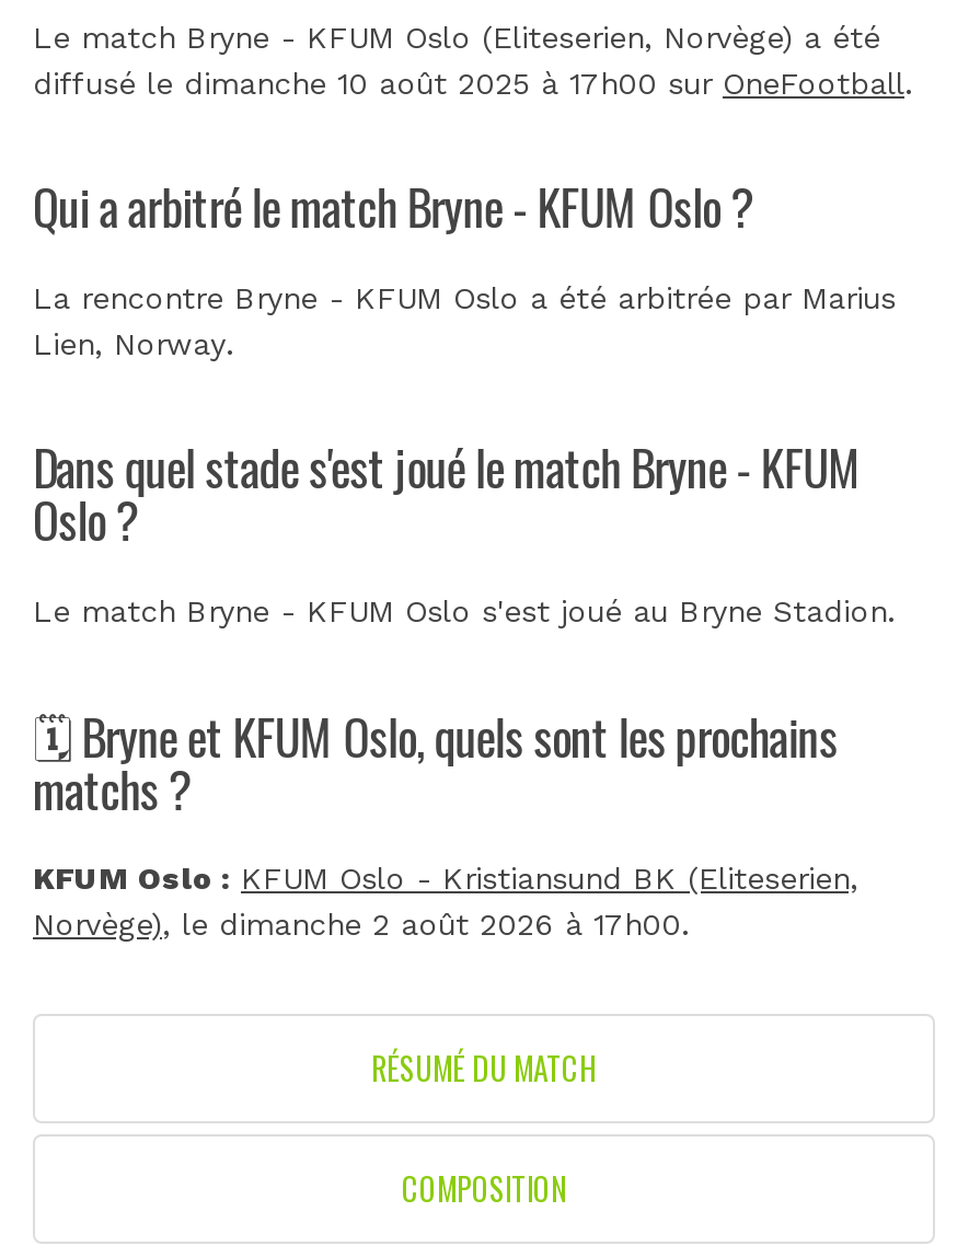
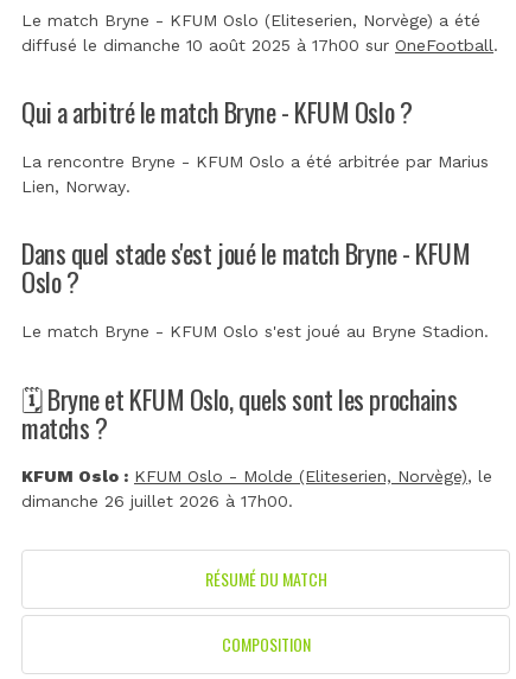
- KFUM Oslo : KFUM Oslo - Kristiansund BK (Eliteserien,
- Norvège), le dimanche 2 août 2026 à 17h00.
+ KFUM Oslo : KFUM Oslo - Molde (Eliteserien, Norvège), le
+ dimanche 26 juillet 2026 à 17h00.
